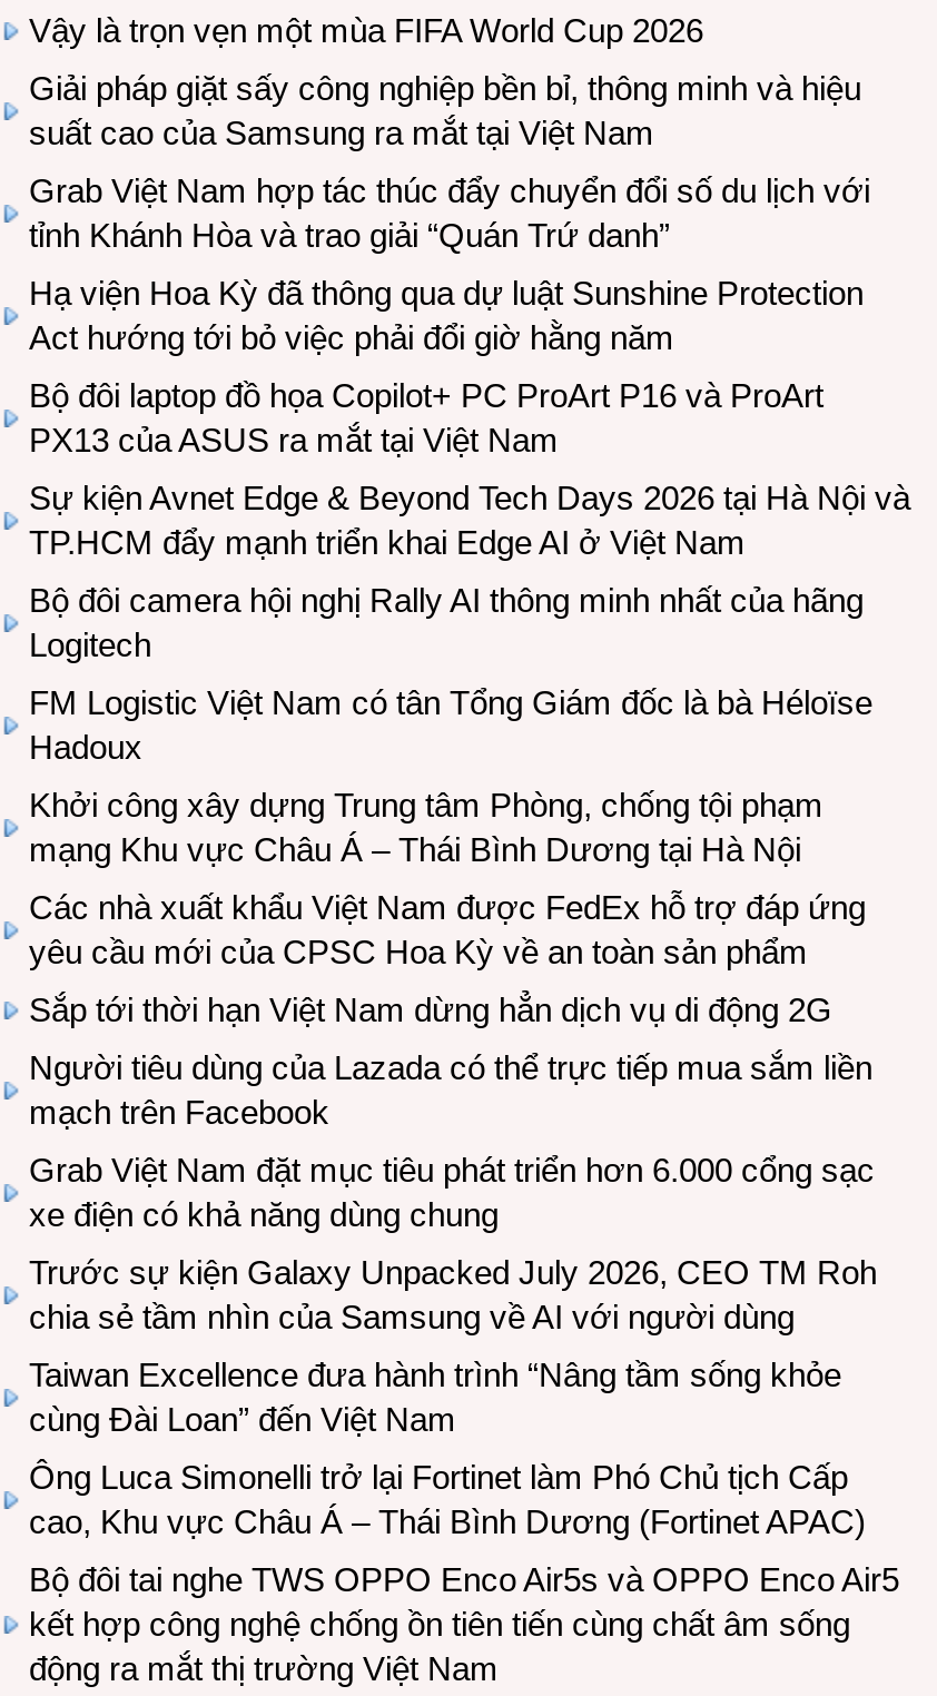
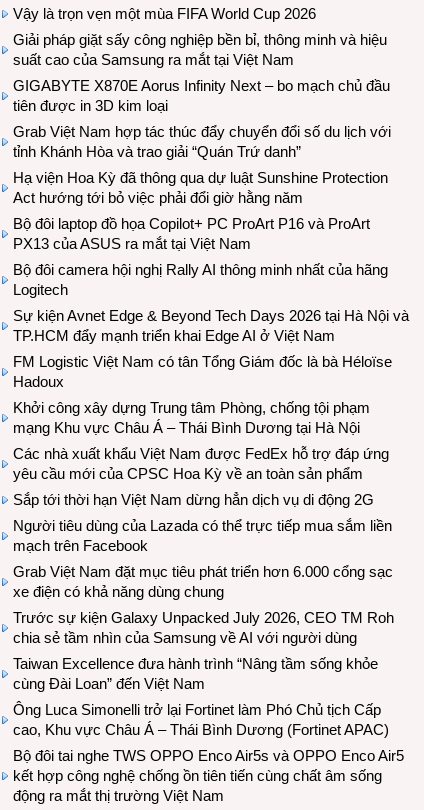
+ GIGABYTE X870E Aorus Infinity Next – bo mạch chủ đầu
+ tiên được in 3D kim loại

moved down: Sự kiện Avnet Edge & Beyond Tech Days 2026 tại Hà Nội và | TP.HCM đẩy mạnh triển khai Edge AI ở Việt Nam
